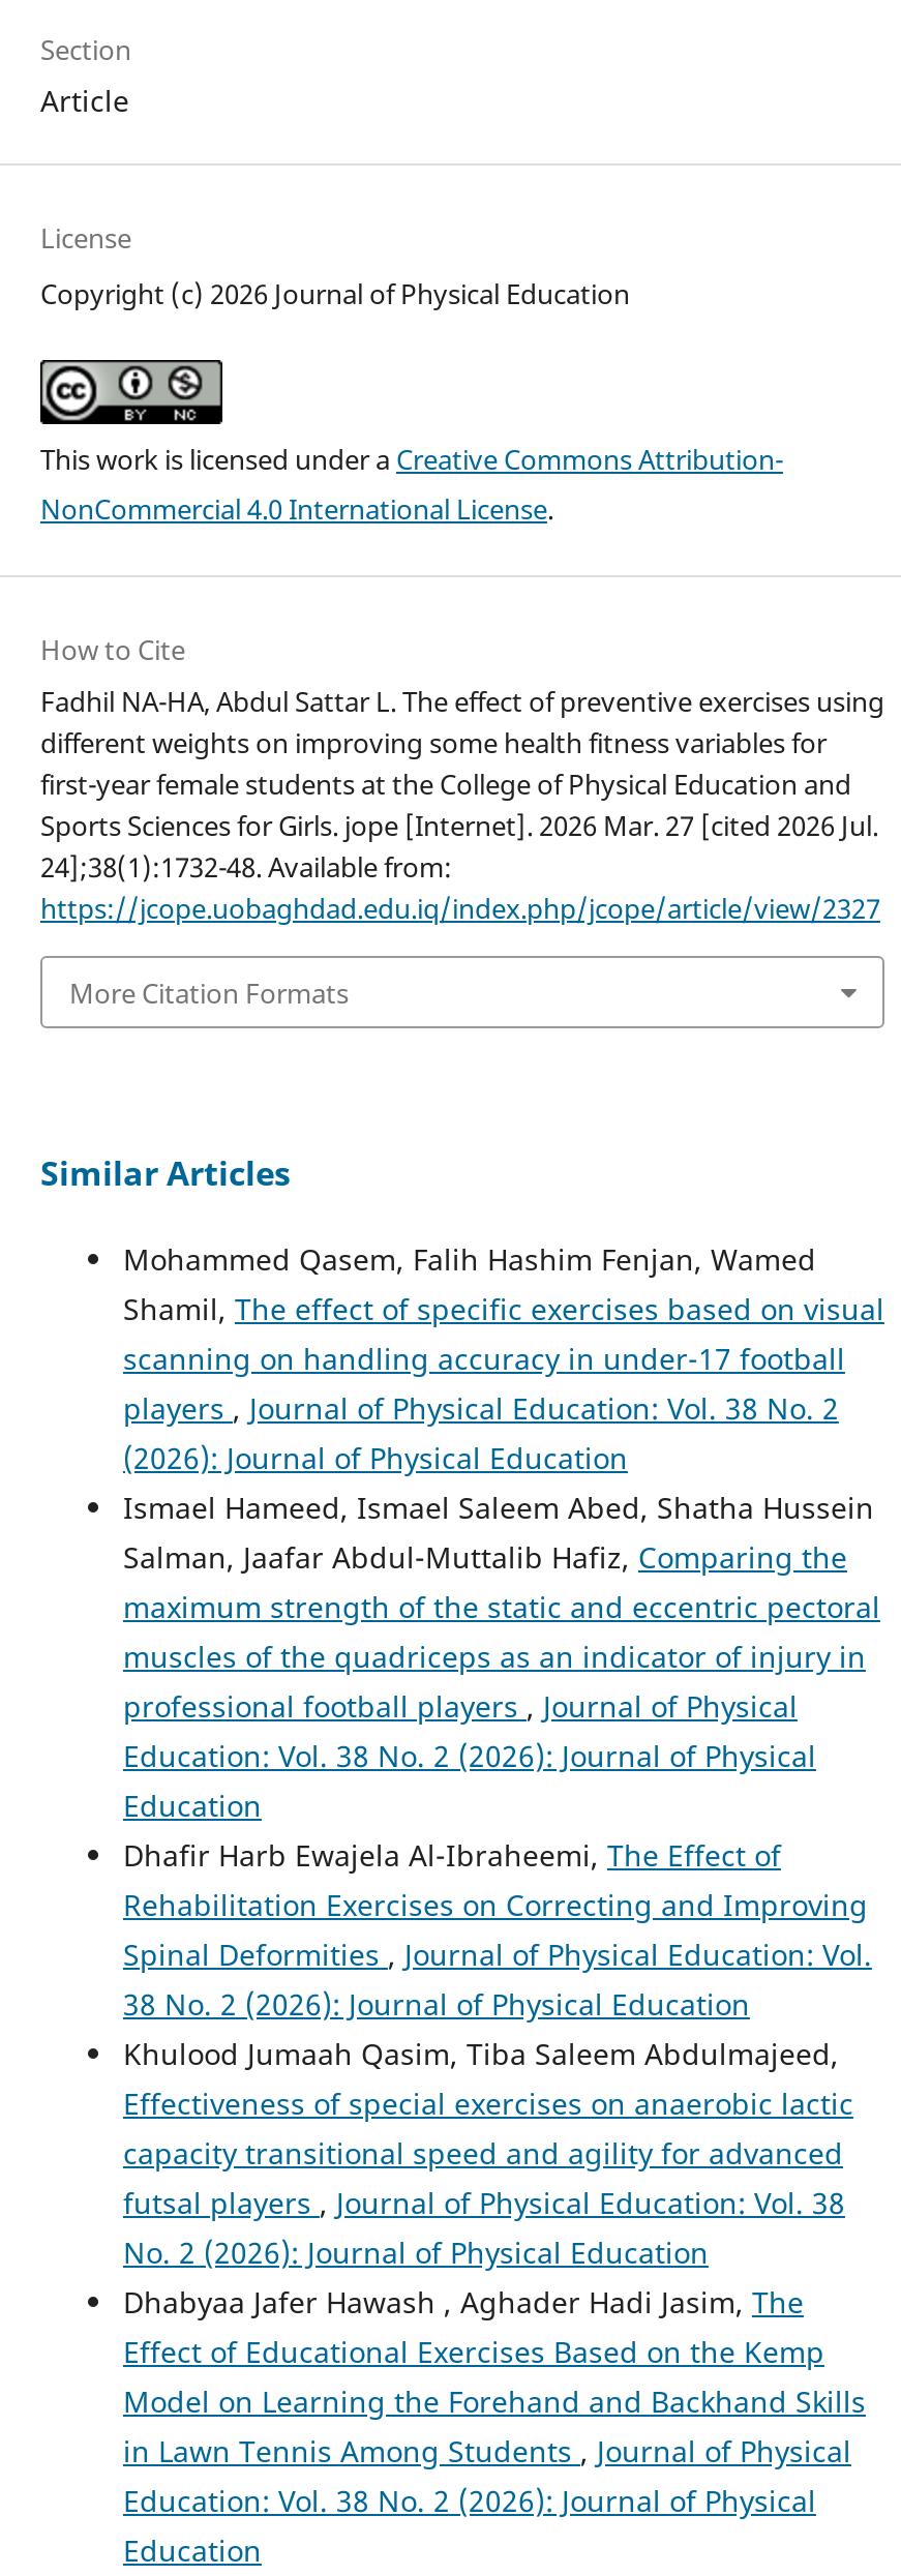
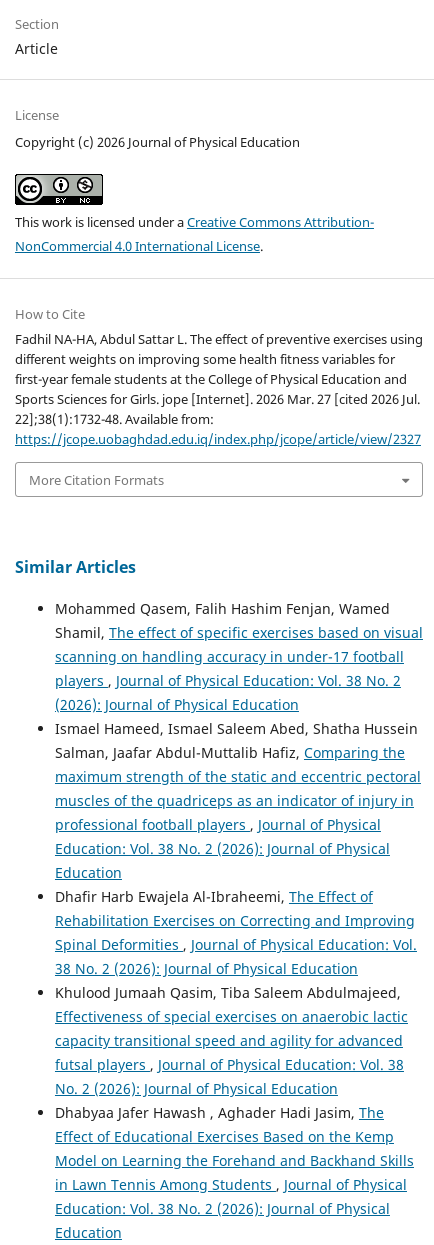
- 24];38(1):1732-48. Available from:
+ 22];38(1):1732-48. Available from:
